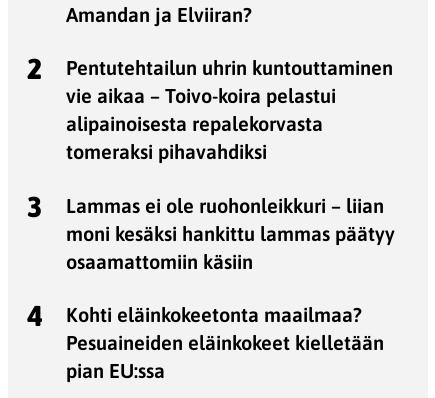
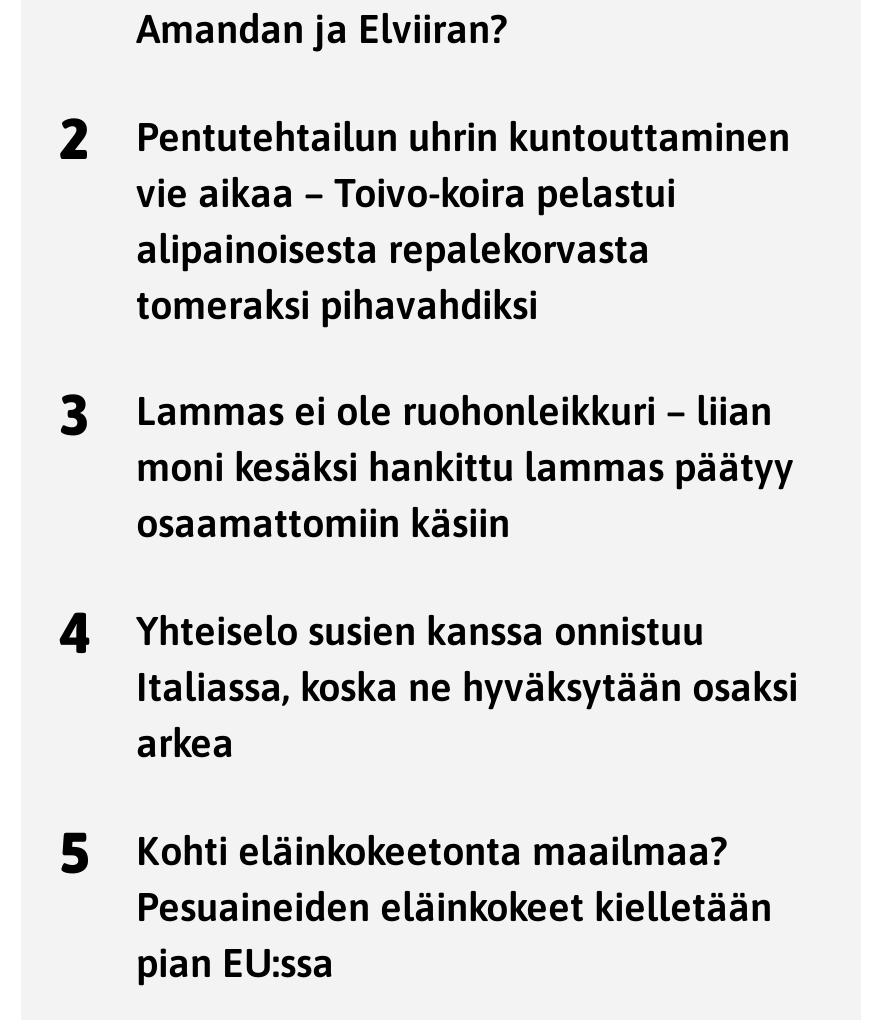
+ Yhteiselo susien kanssa onnistuu
+ Italiassa, koska ne hyväksytään osaksi
+ arkea
+ 5
